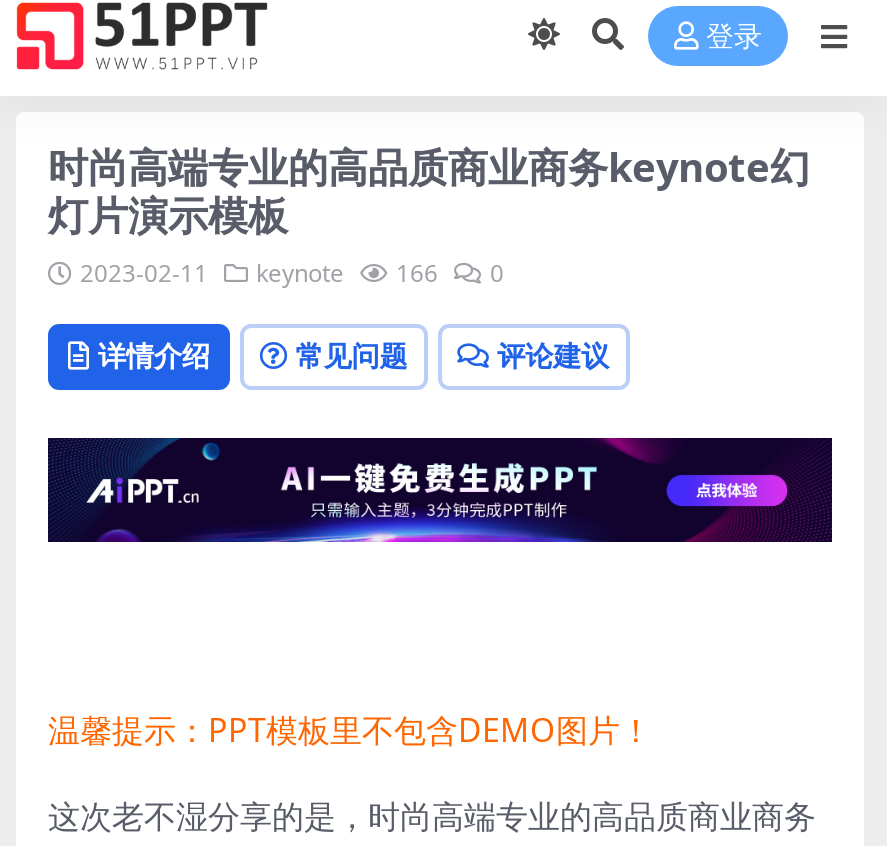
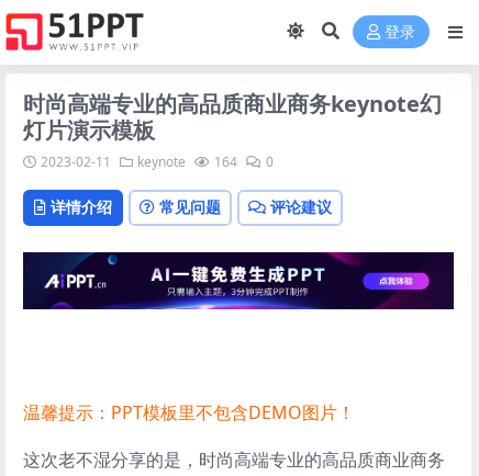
- 2023-02-11 keynote 166 0
+ 2023-02-11 keynote 164 0
